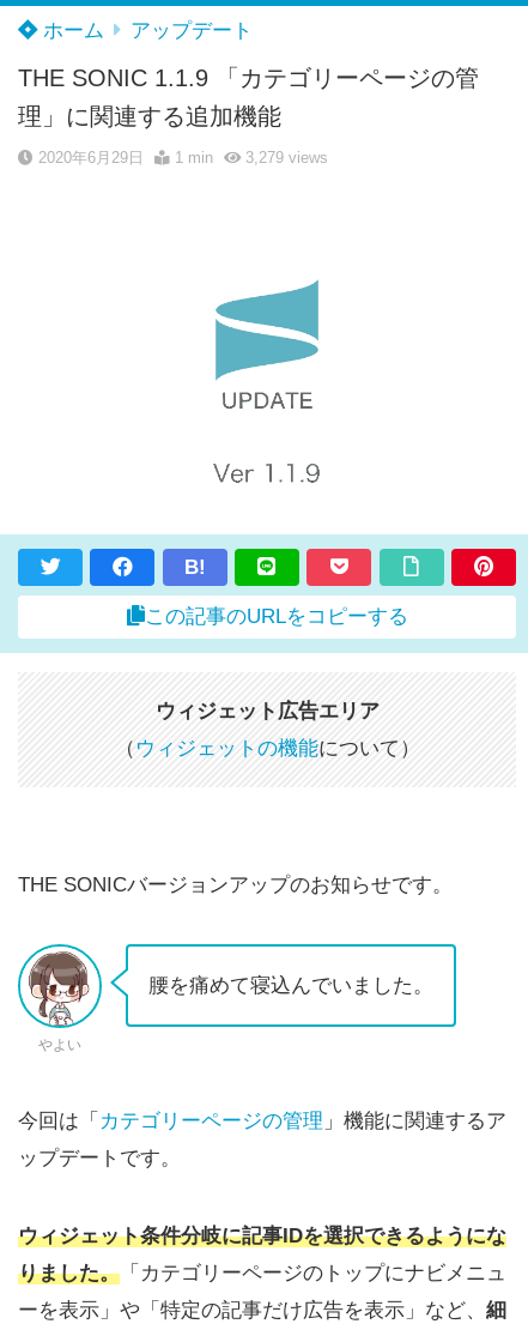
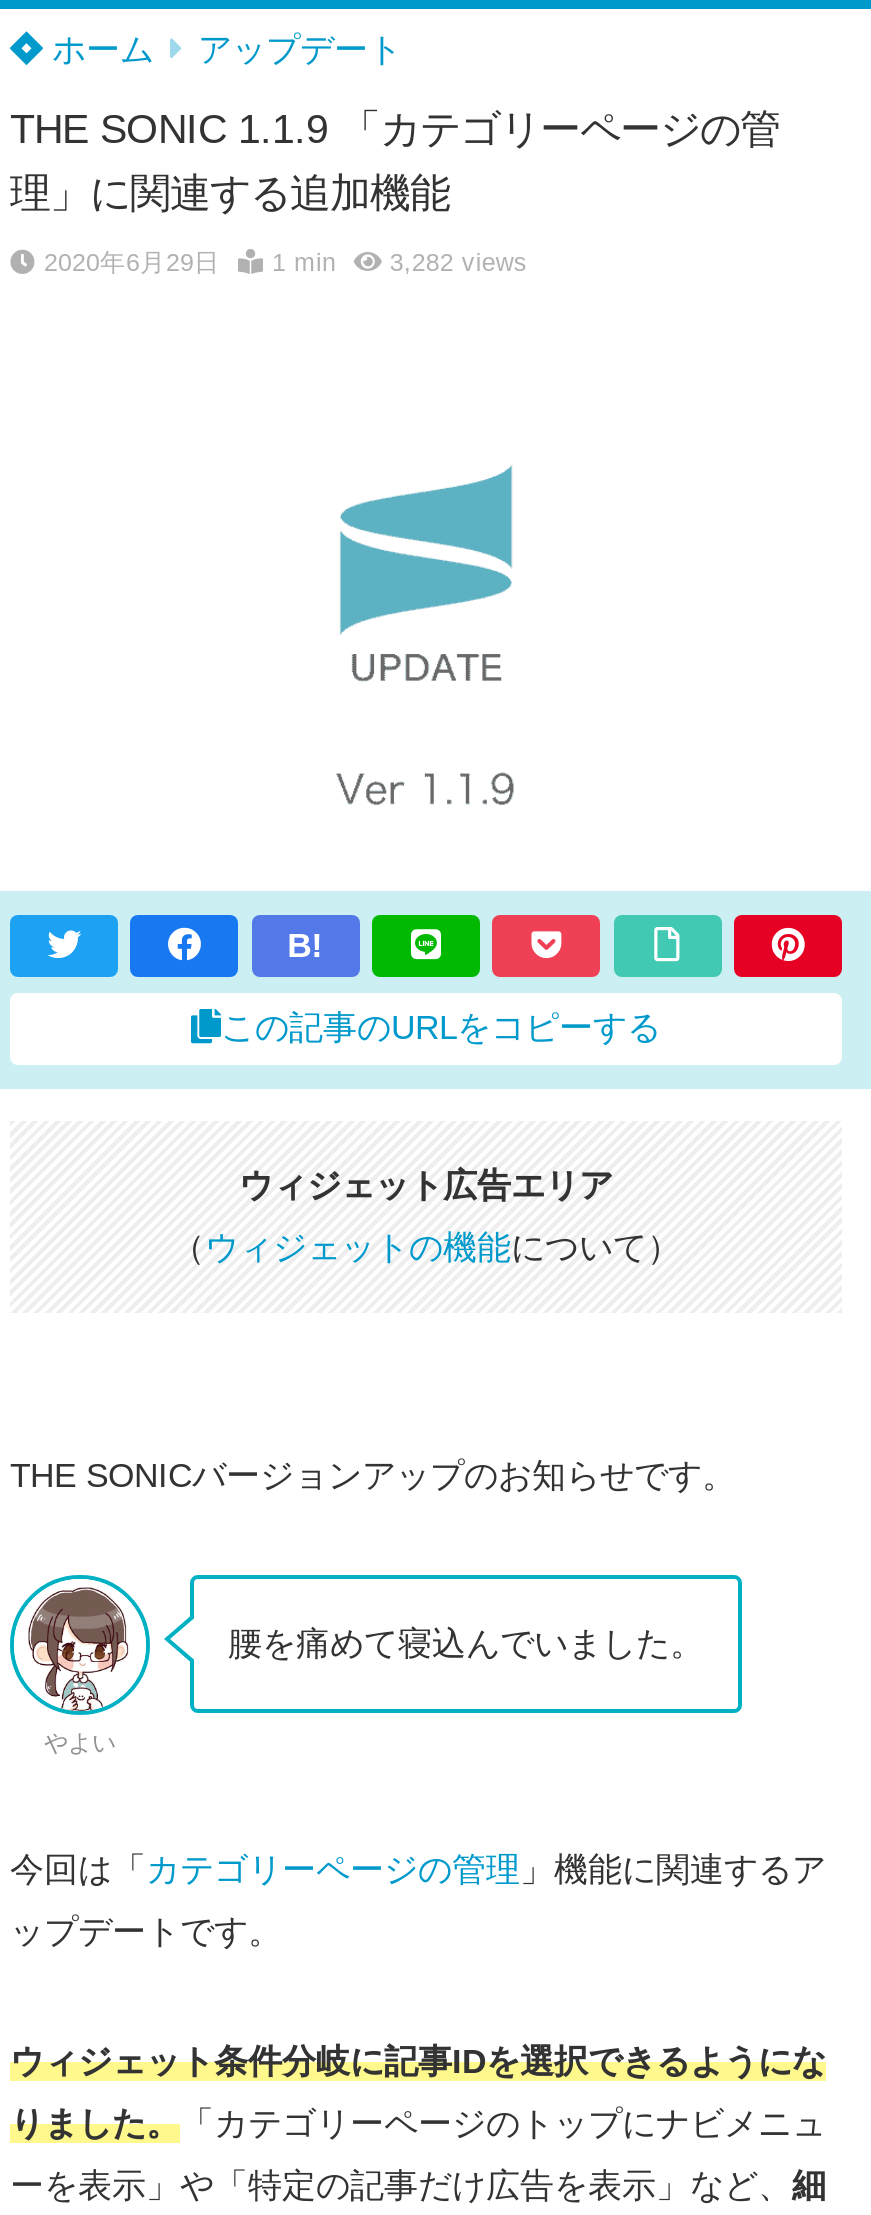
- 2020年6月29日 1 min 3,279 views
+ 2020年6月29日 1 min 3,282 views
